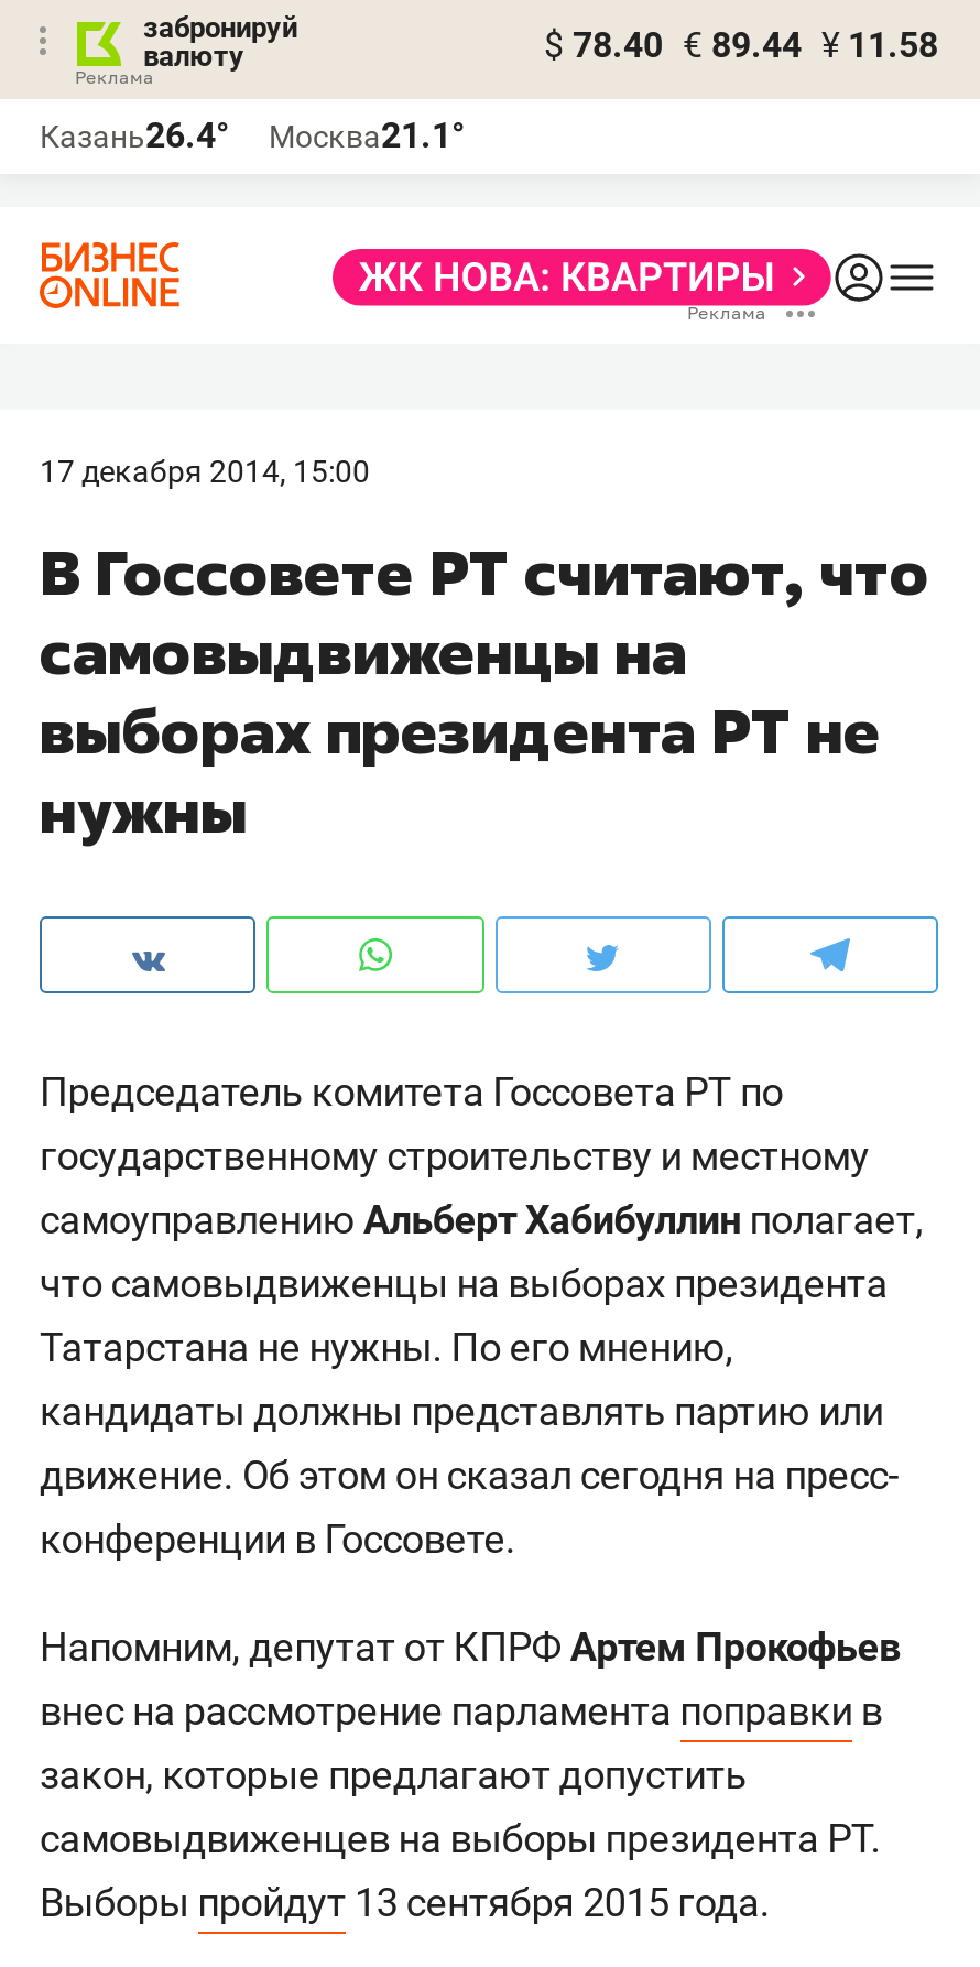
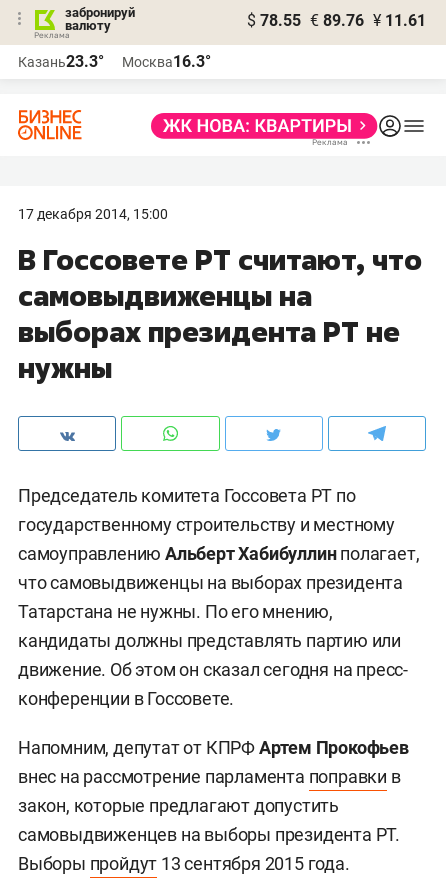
- $ 78.40 € 89.44 ¥ 11.58
+ $ 78.55 € 89.76 ¥ 11.61

- Казань26.4°
+ Казань23.3°

- Москва21.1°
+ Москва16.3°
